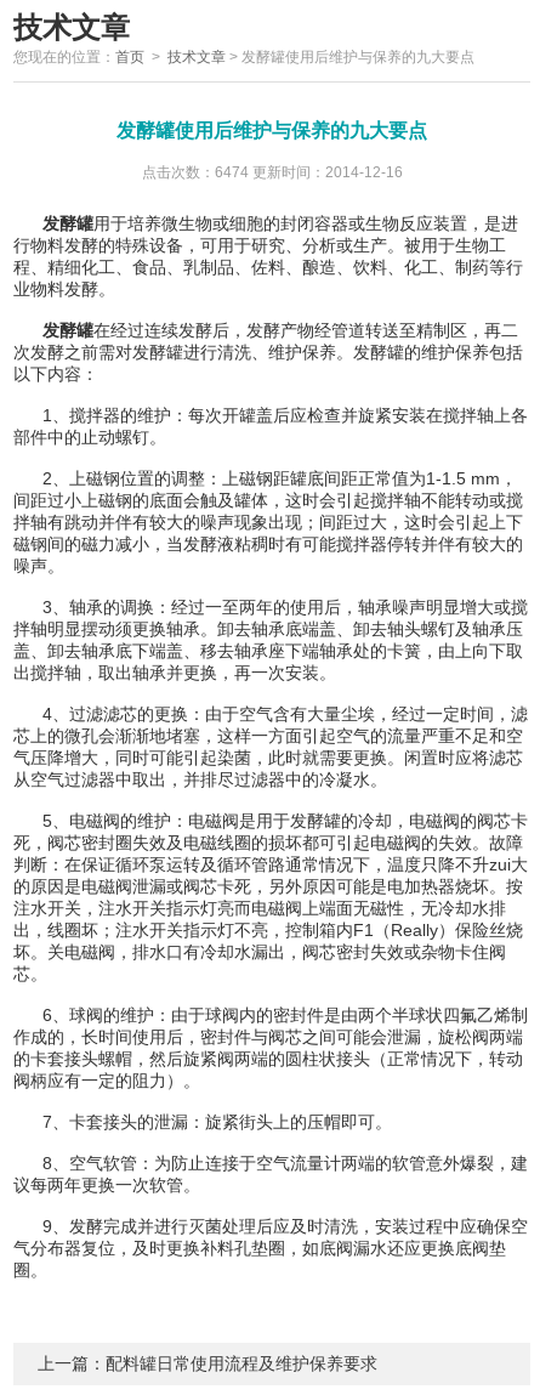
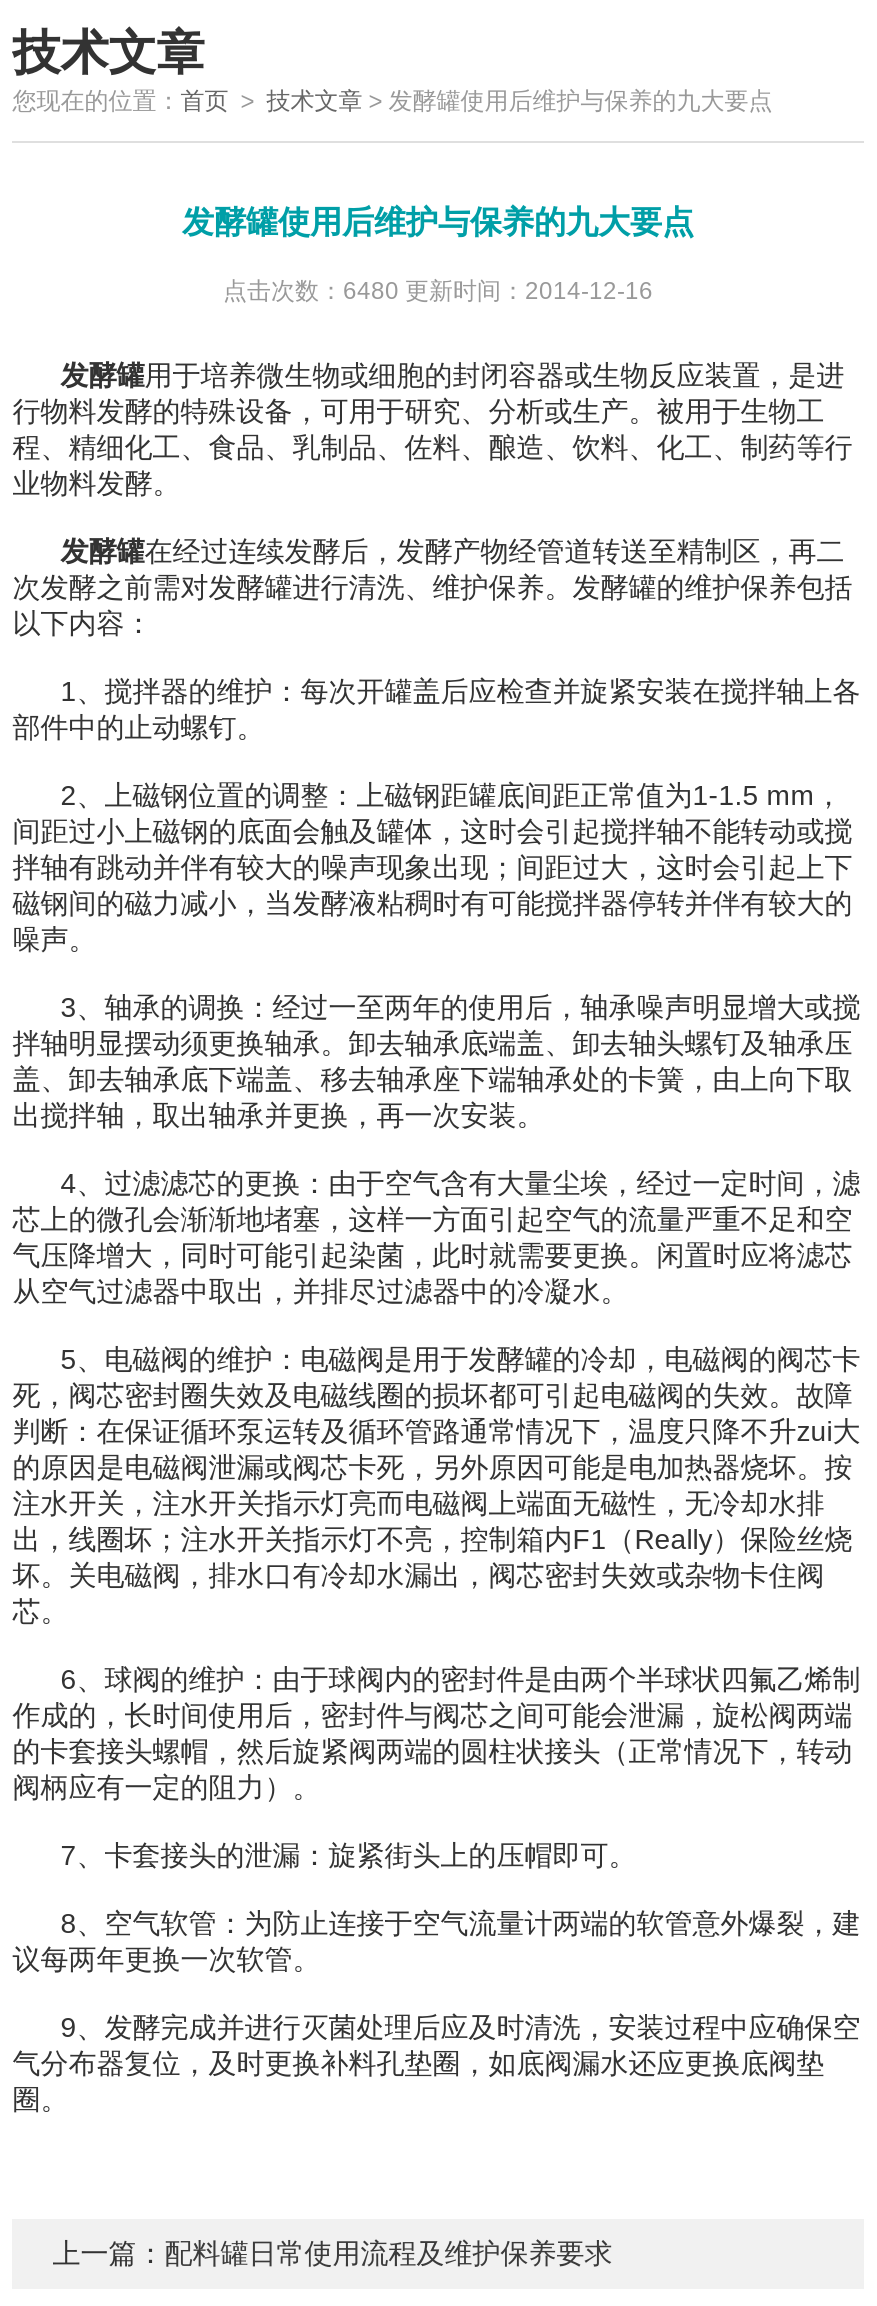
- 点击次数：6474 更新时间：2014-12-16
+ 点击次数：6480 更新时间：2014-12-16
